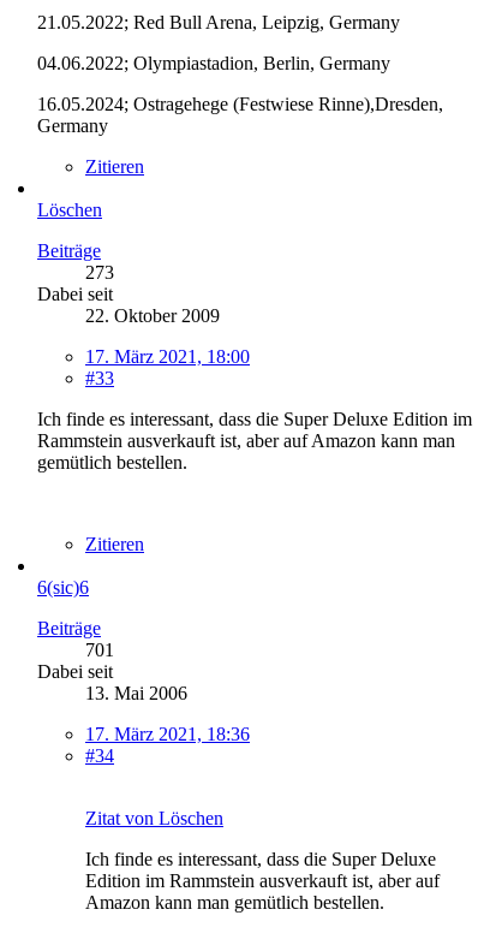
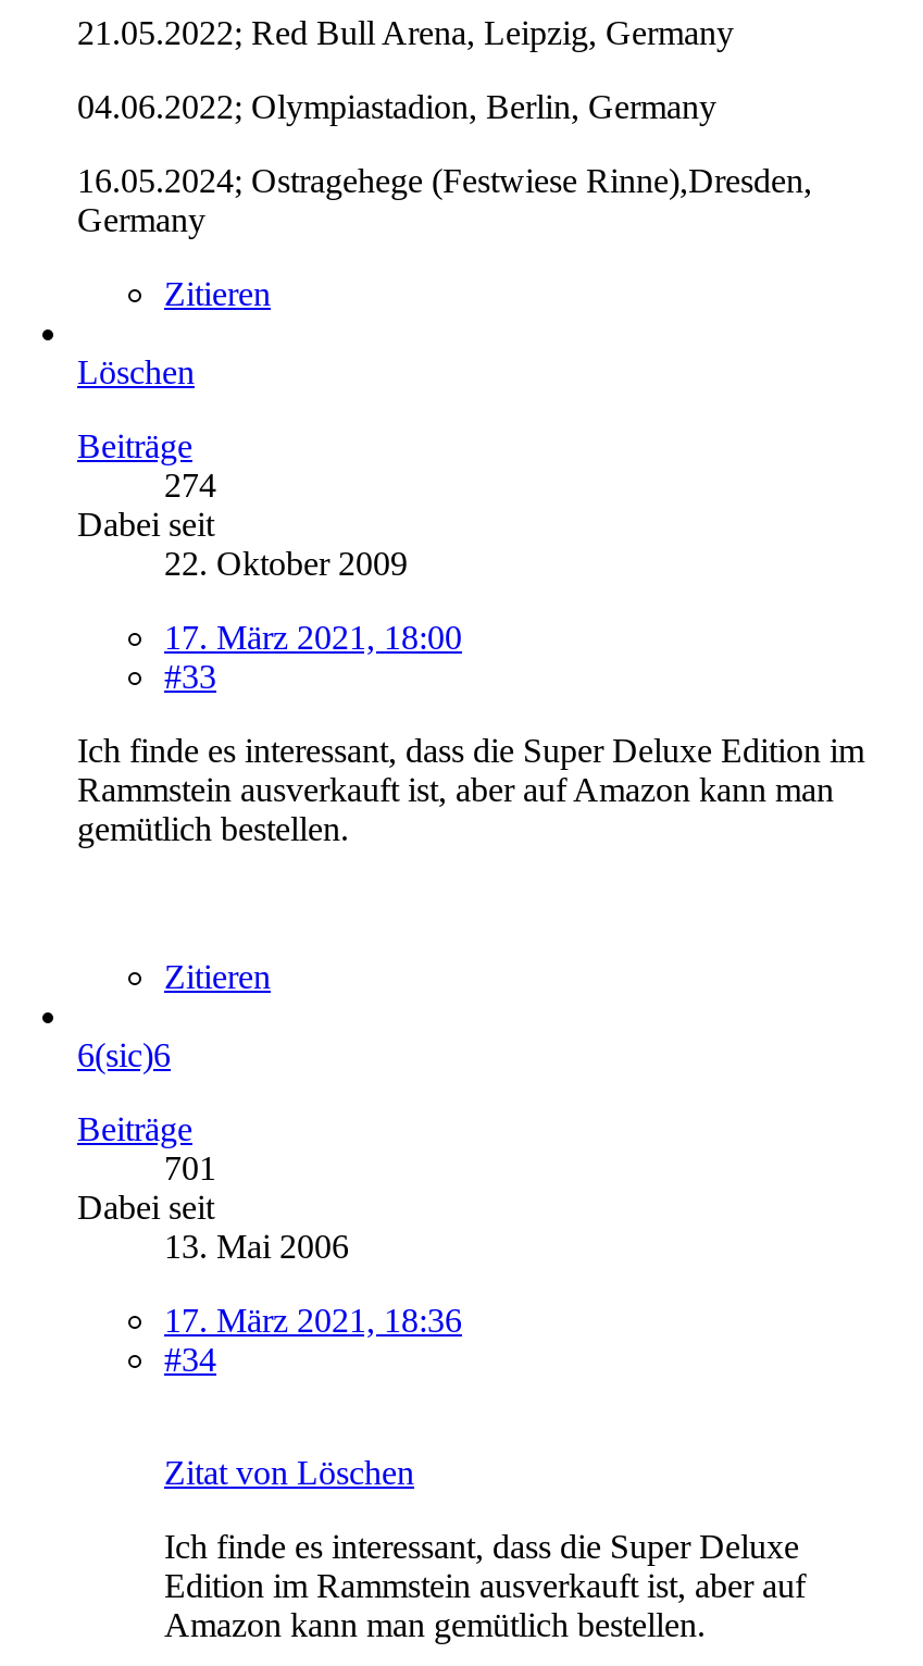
- 273
+ 274
